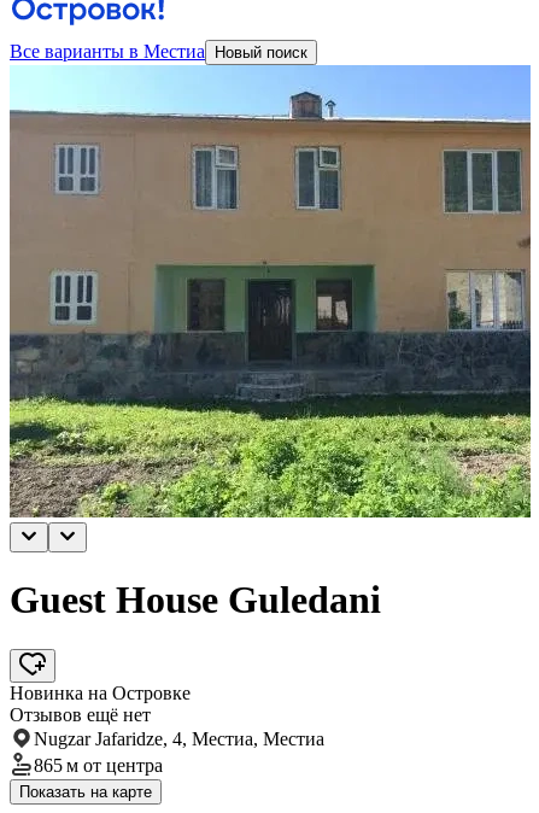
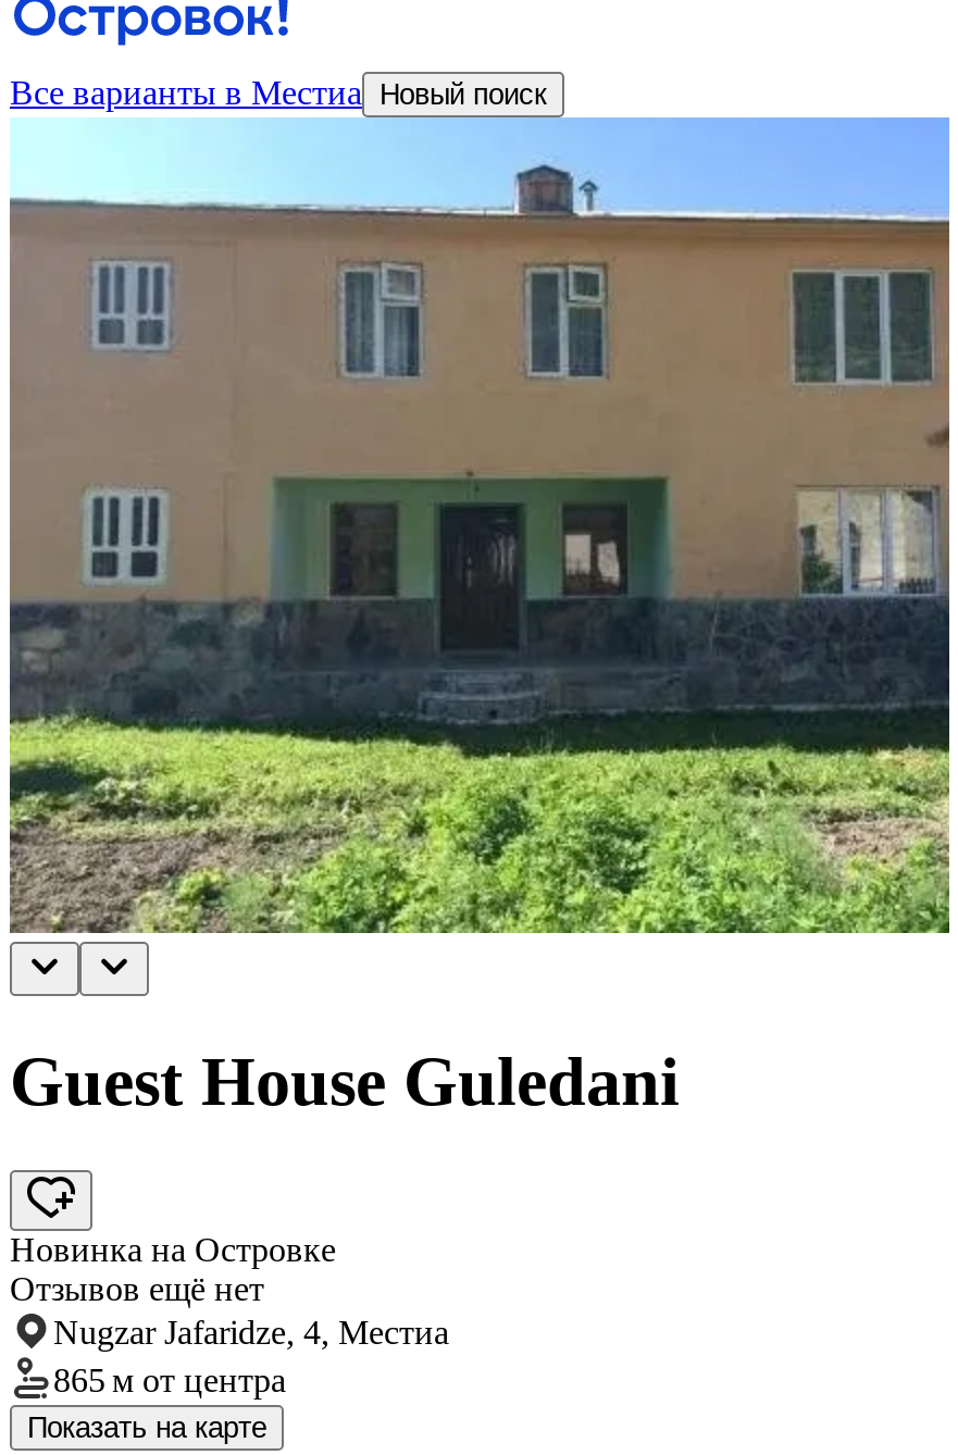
- Nugzar Jafaridze, 4, Местиа, Местиа
+ Nugzar Jafaridze, 4, Местиа
